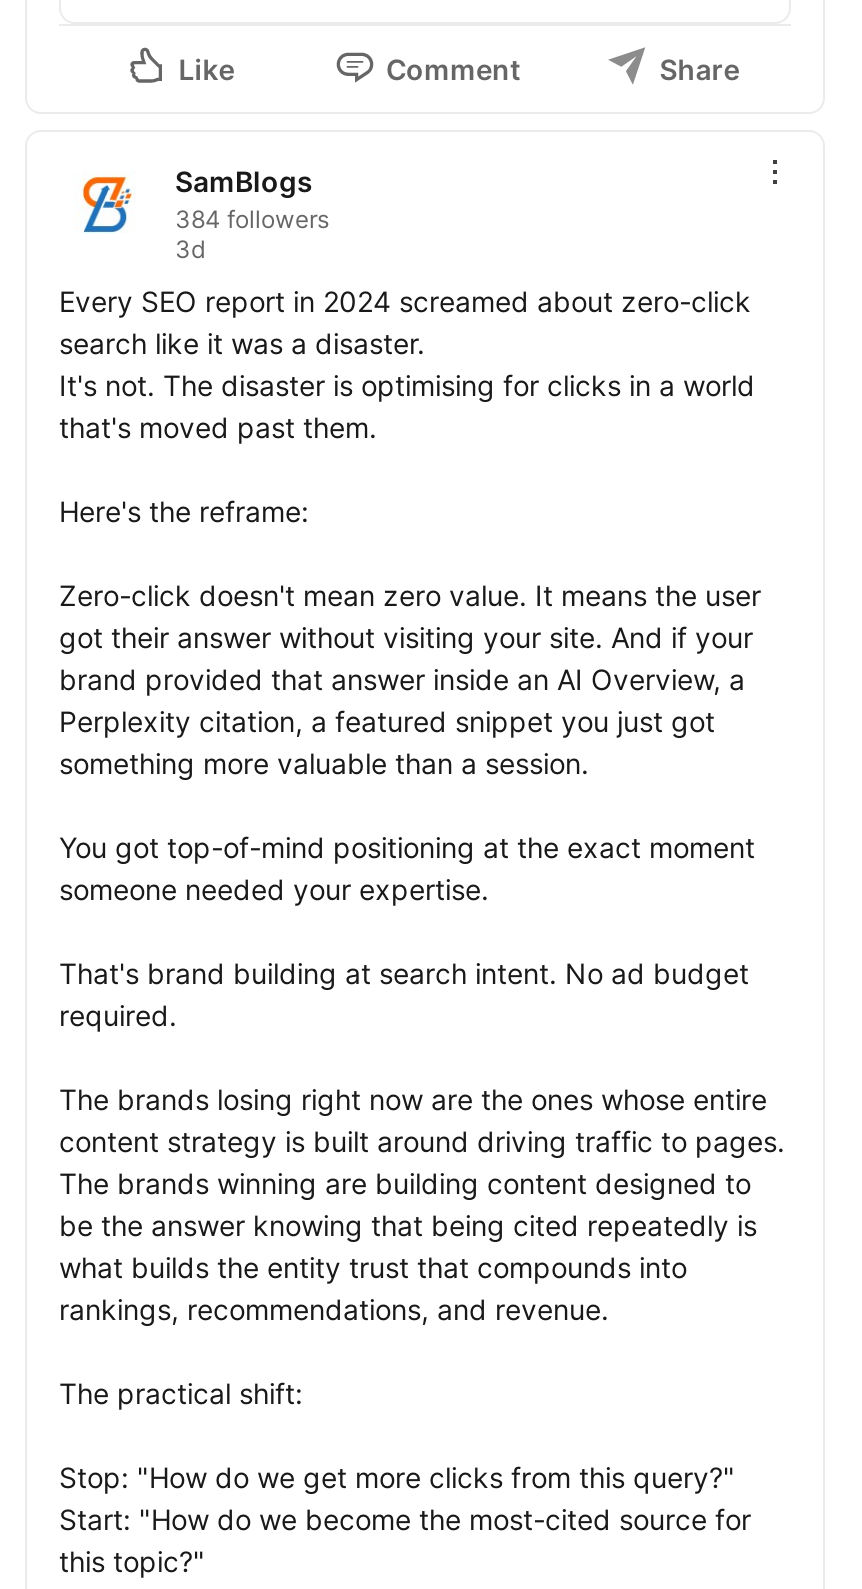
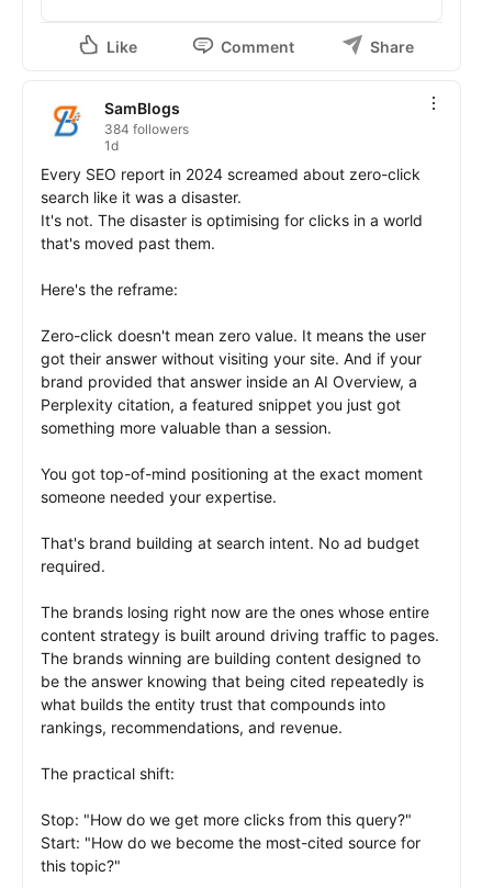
- 3d
+ 1d
